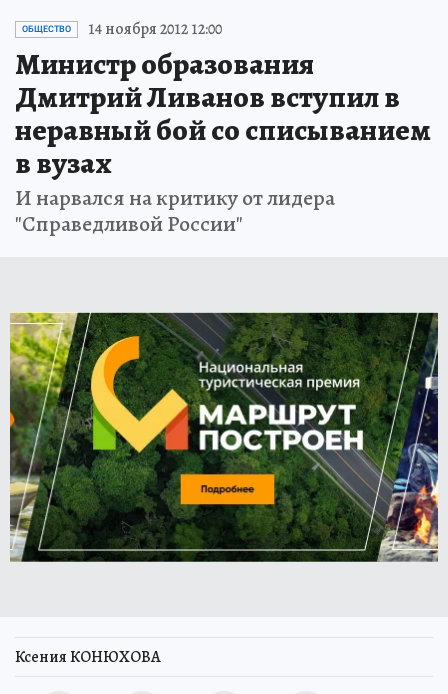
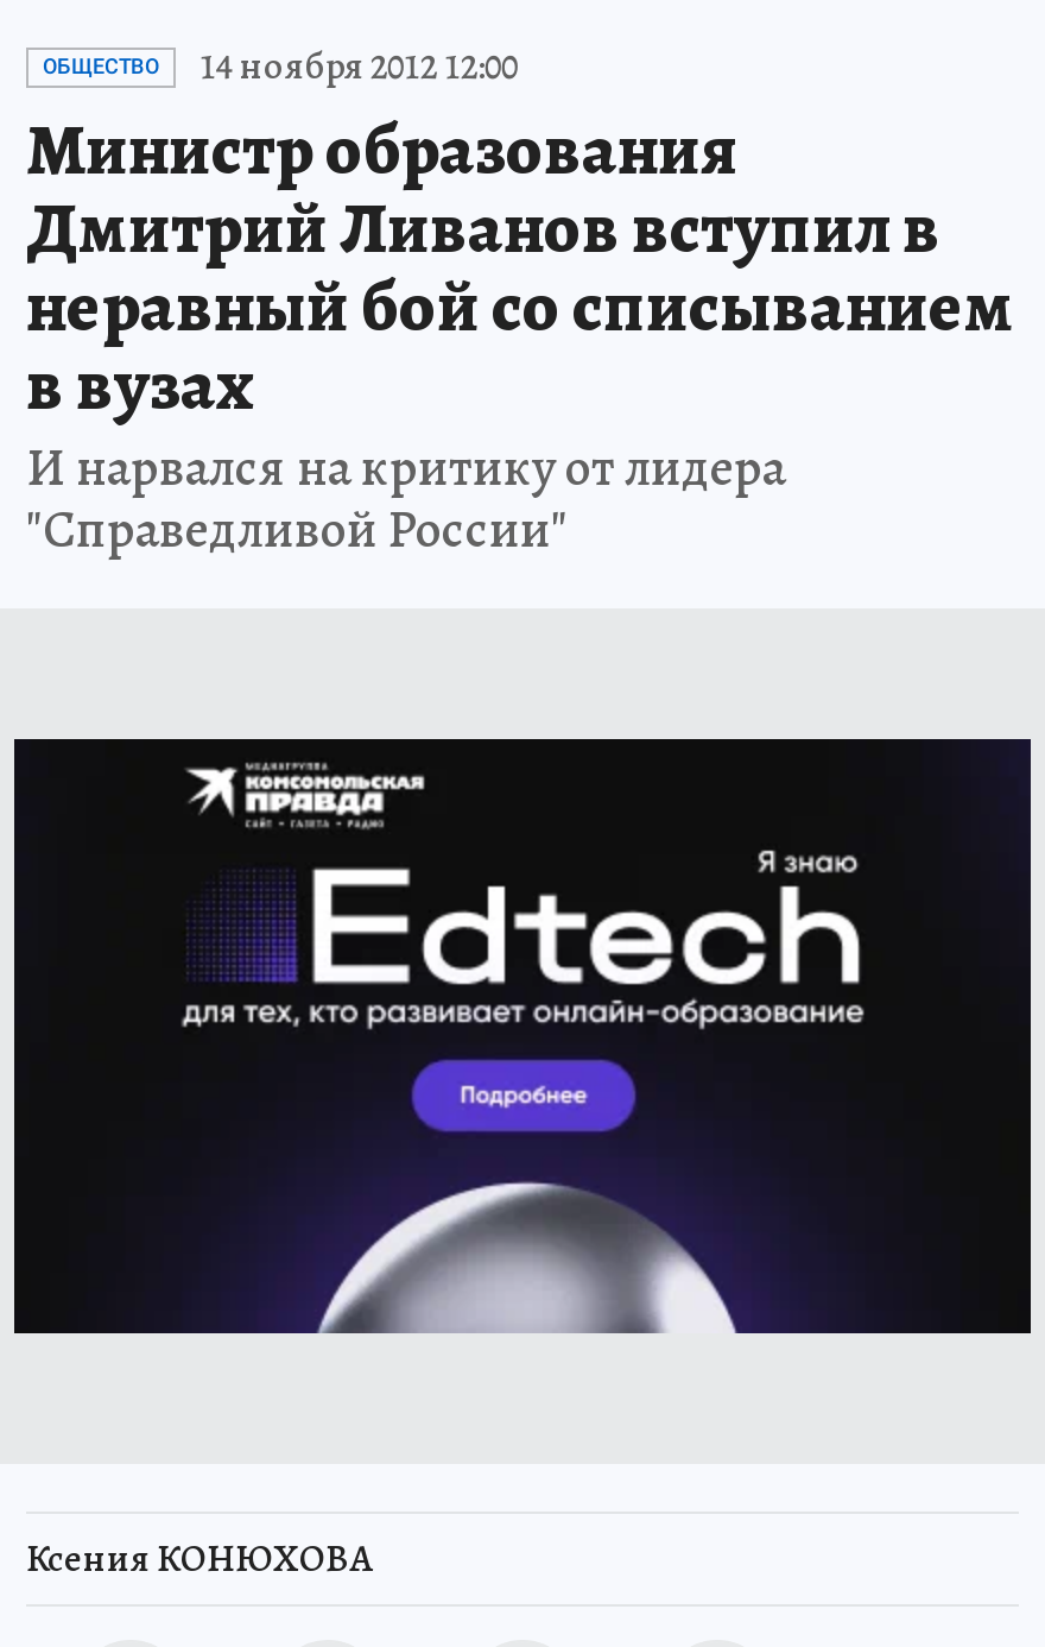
- [image]
+ [image]
